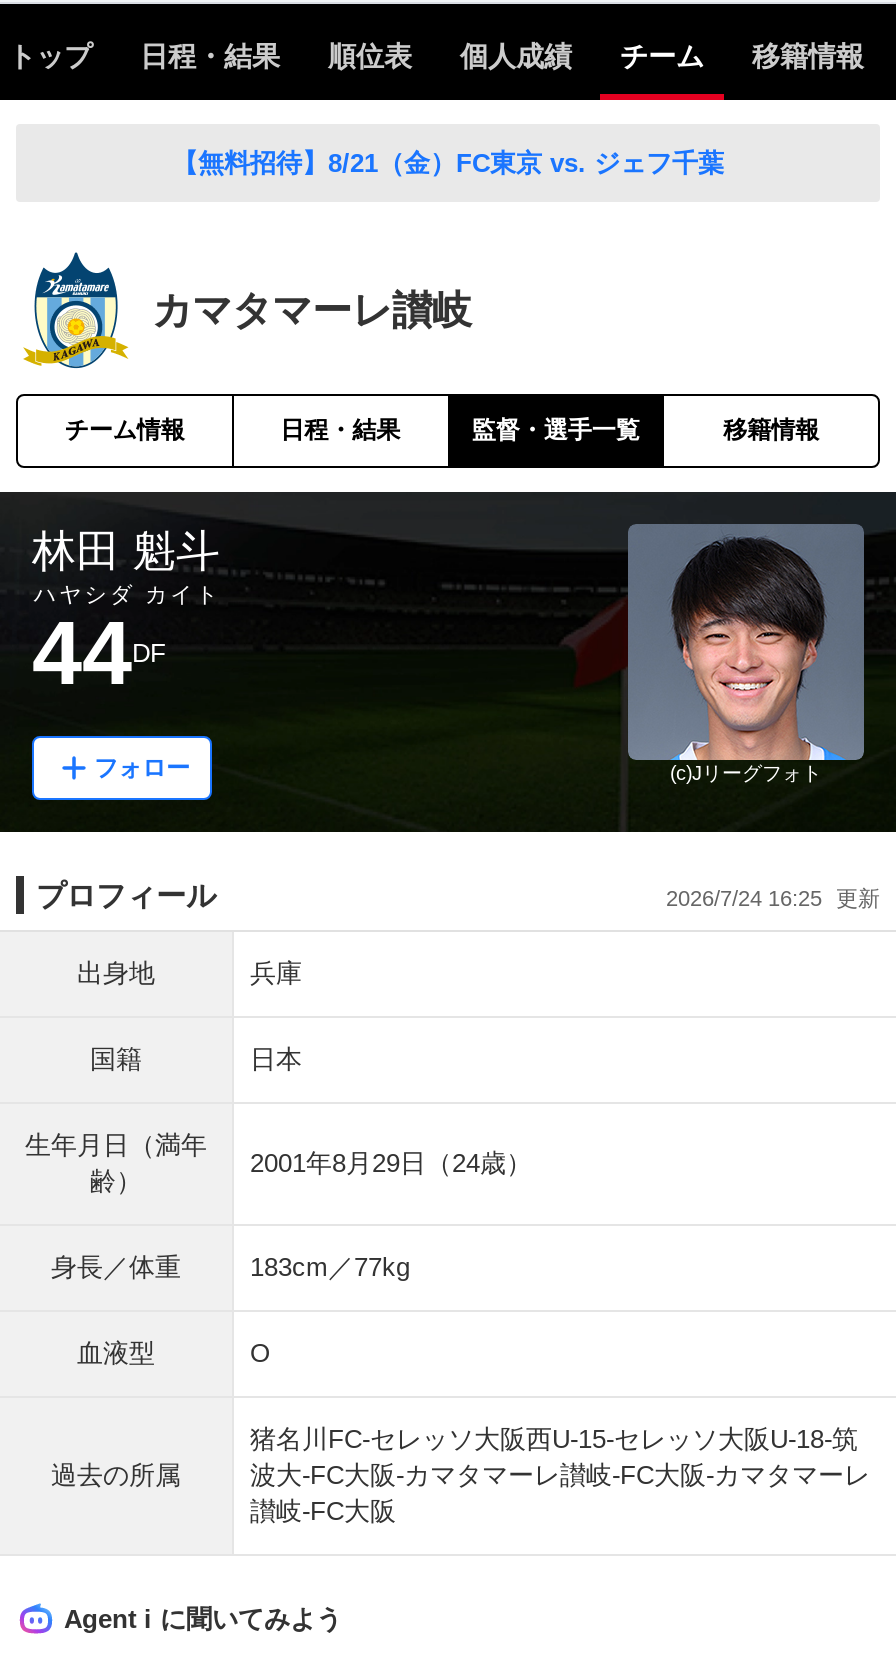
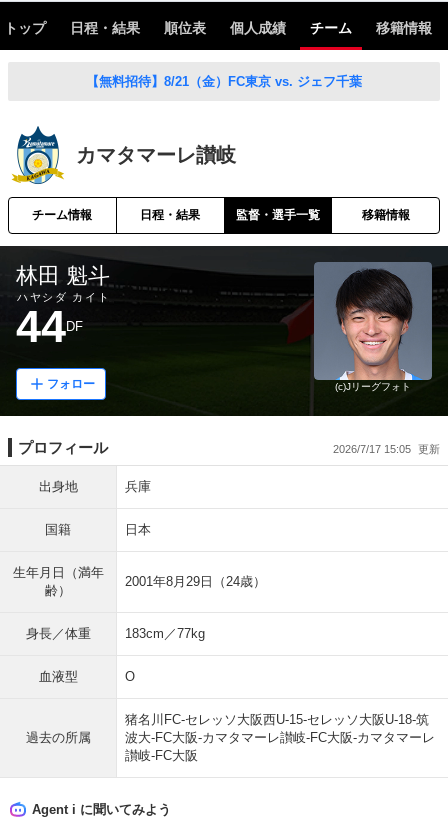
- 2026/7/24 16:25
+ 2026/7/17 15:05
